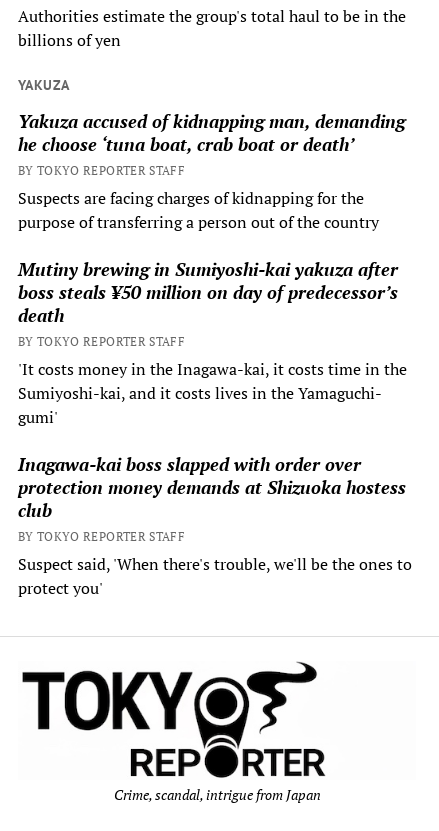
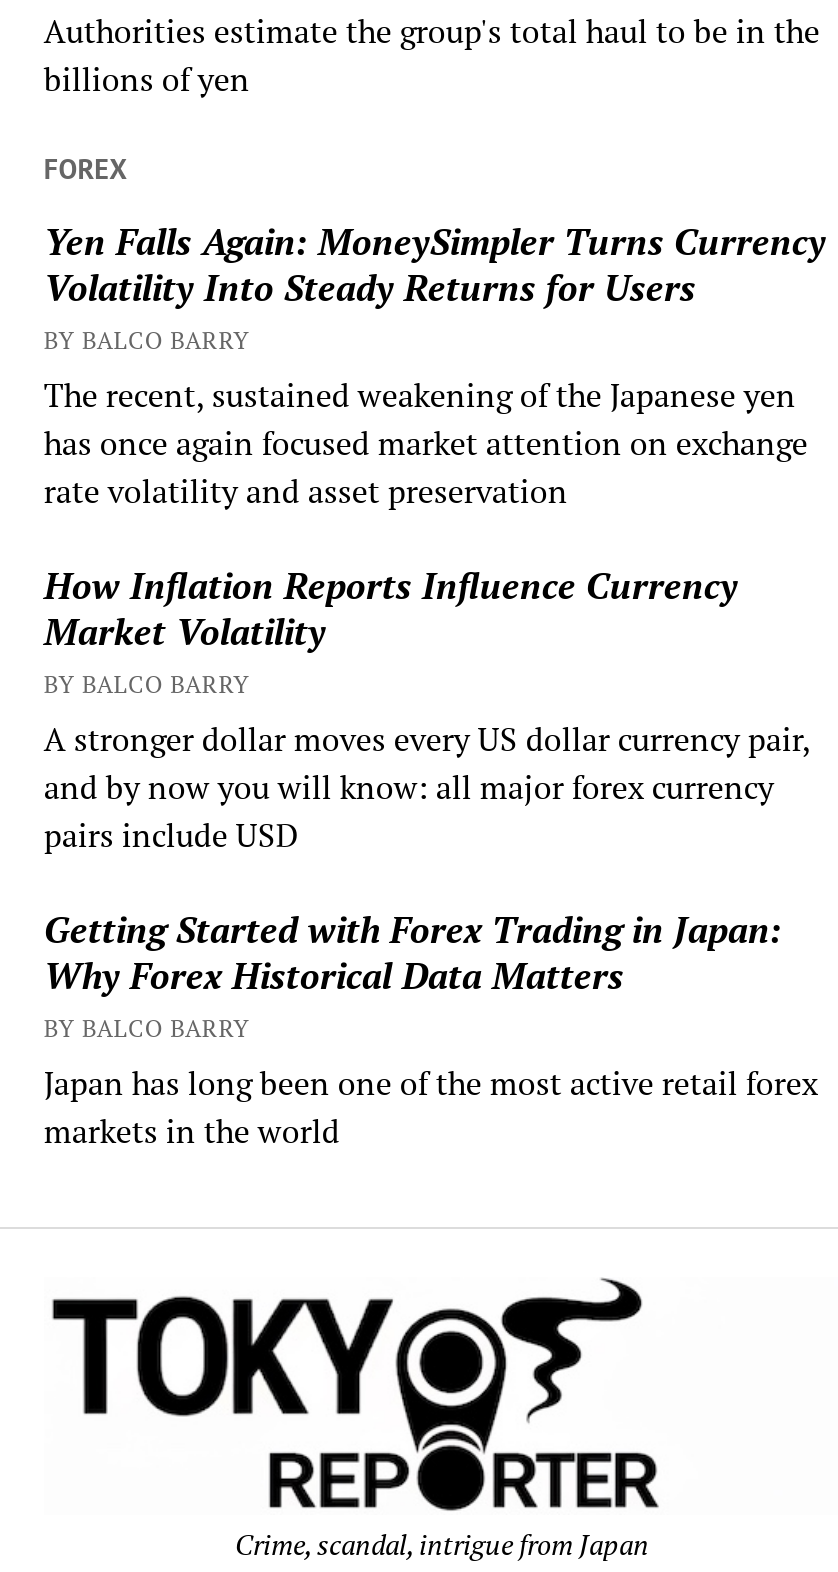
- YAKUZA
+ FOREX

- Yakuza accused of kidnapping man, demanding
- he choose ‘tuna boat, crab boat or death’
- BY TOKYO REPORTER STAFF
- Suspects are facing charges of kidnapping for the
- purpose of transferring a person out of the country
+ Yen Falls Again: MoneySimpler Turns Currency
+ Volatility Into Steady Returns for Users
+ BY BALCO BARRY
+ The recent, sustained weakening of the Japanese yen
+ has once again focused market attention on exchange
+ rate volatility and asset preservation

- Mutiny brewing in Sumiyoshi-kai yakuza after
- boss steals ¥50 million on day of predecessor’s
- death
- BY TOKYO REPORTER STAFF
- 'It costs money in the Inagawa-kai, it costs time in the
- Sumiyoshi-kai, and it costs lives in the Yamaguchi-
- gumi'
+ How Inflation Reports Influence Currency
+ Market Volatility
+ BY BALCO BARRY
+ A stronger dollar moves every US dollar currency pair,
+ and by now you will know: all major forex currency
+ pairs include USD

- Inagawa-kai boss slapped with order over
- protection money demands at Shizuoka hostess
- club
- BY TOKYO REPORTER STAFF
- Suspect said, 'When there's trouble, we'll be the ones to
- protect you'
+ Getting Started with Forex Trading in Japan:
+ Why Forex Historical Data Matters
+ BY BALCO BARRY
+ Japan has long been one of the most active retail forex
+ markets in the world
